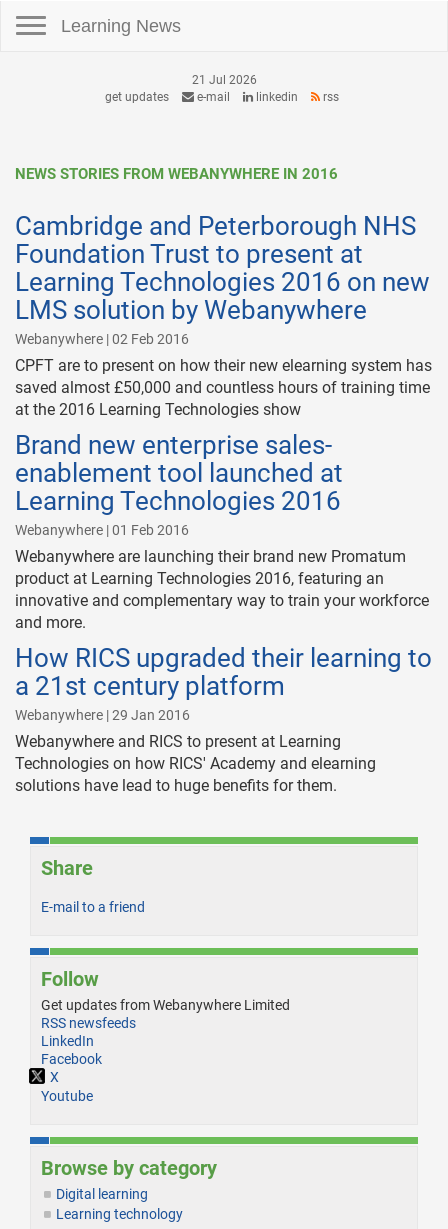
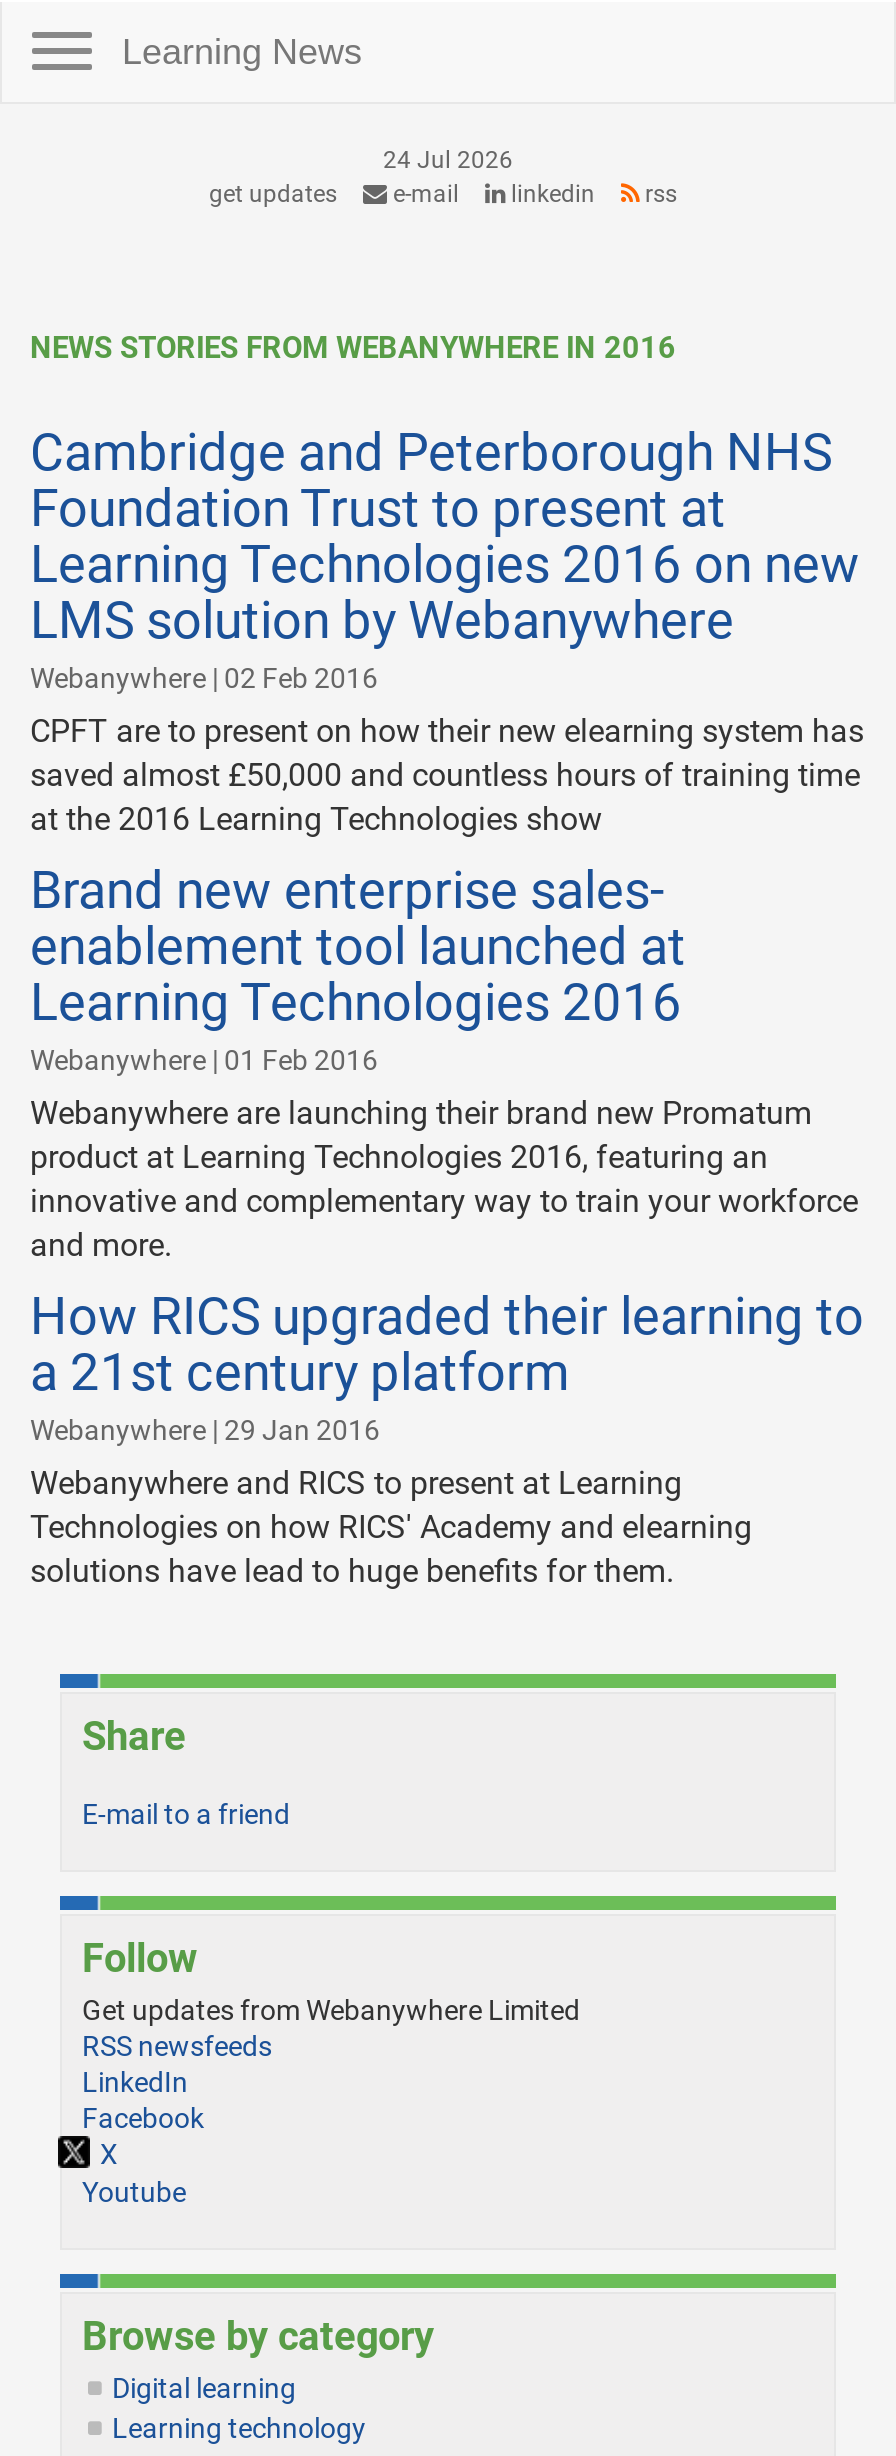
- 21 Jul 2026
+ 24 Jul 2026
